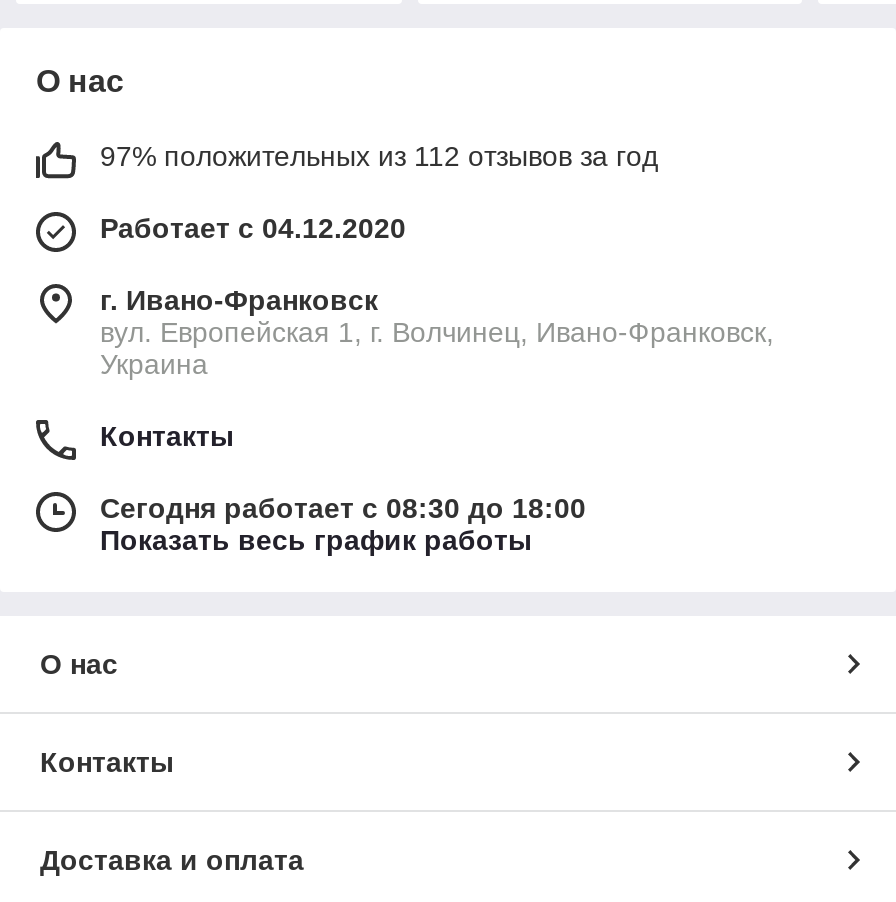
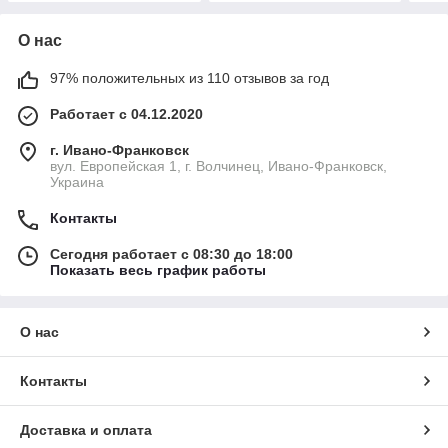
- 97% положительных из 112 отзывов за год
+ 97% положительных из 110 отзывов за год
